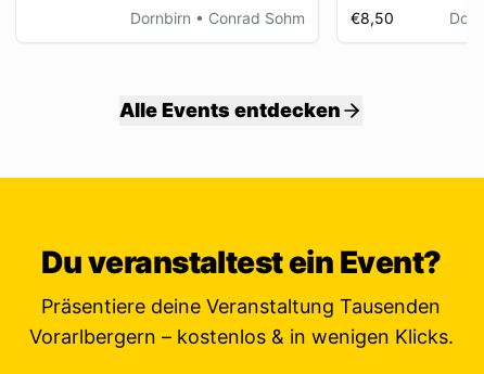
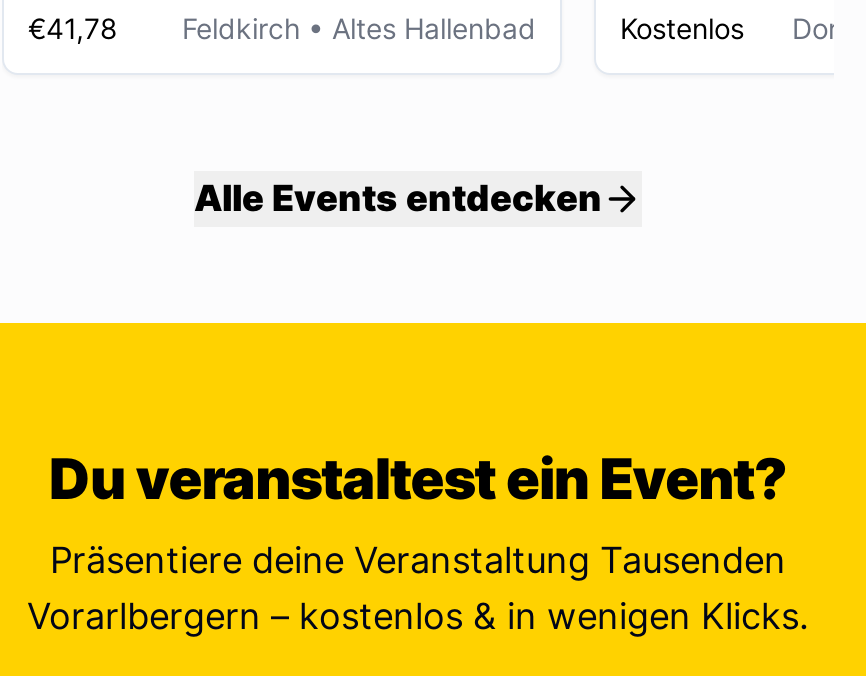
- Dornbirn • Conrad Sohm
+ €41,78
+ Feldkirch • Altes Hallenbad

- €8,50
+ Kostenlos
